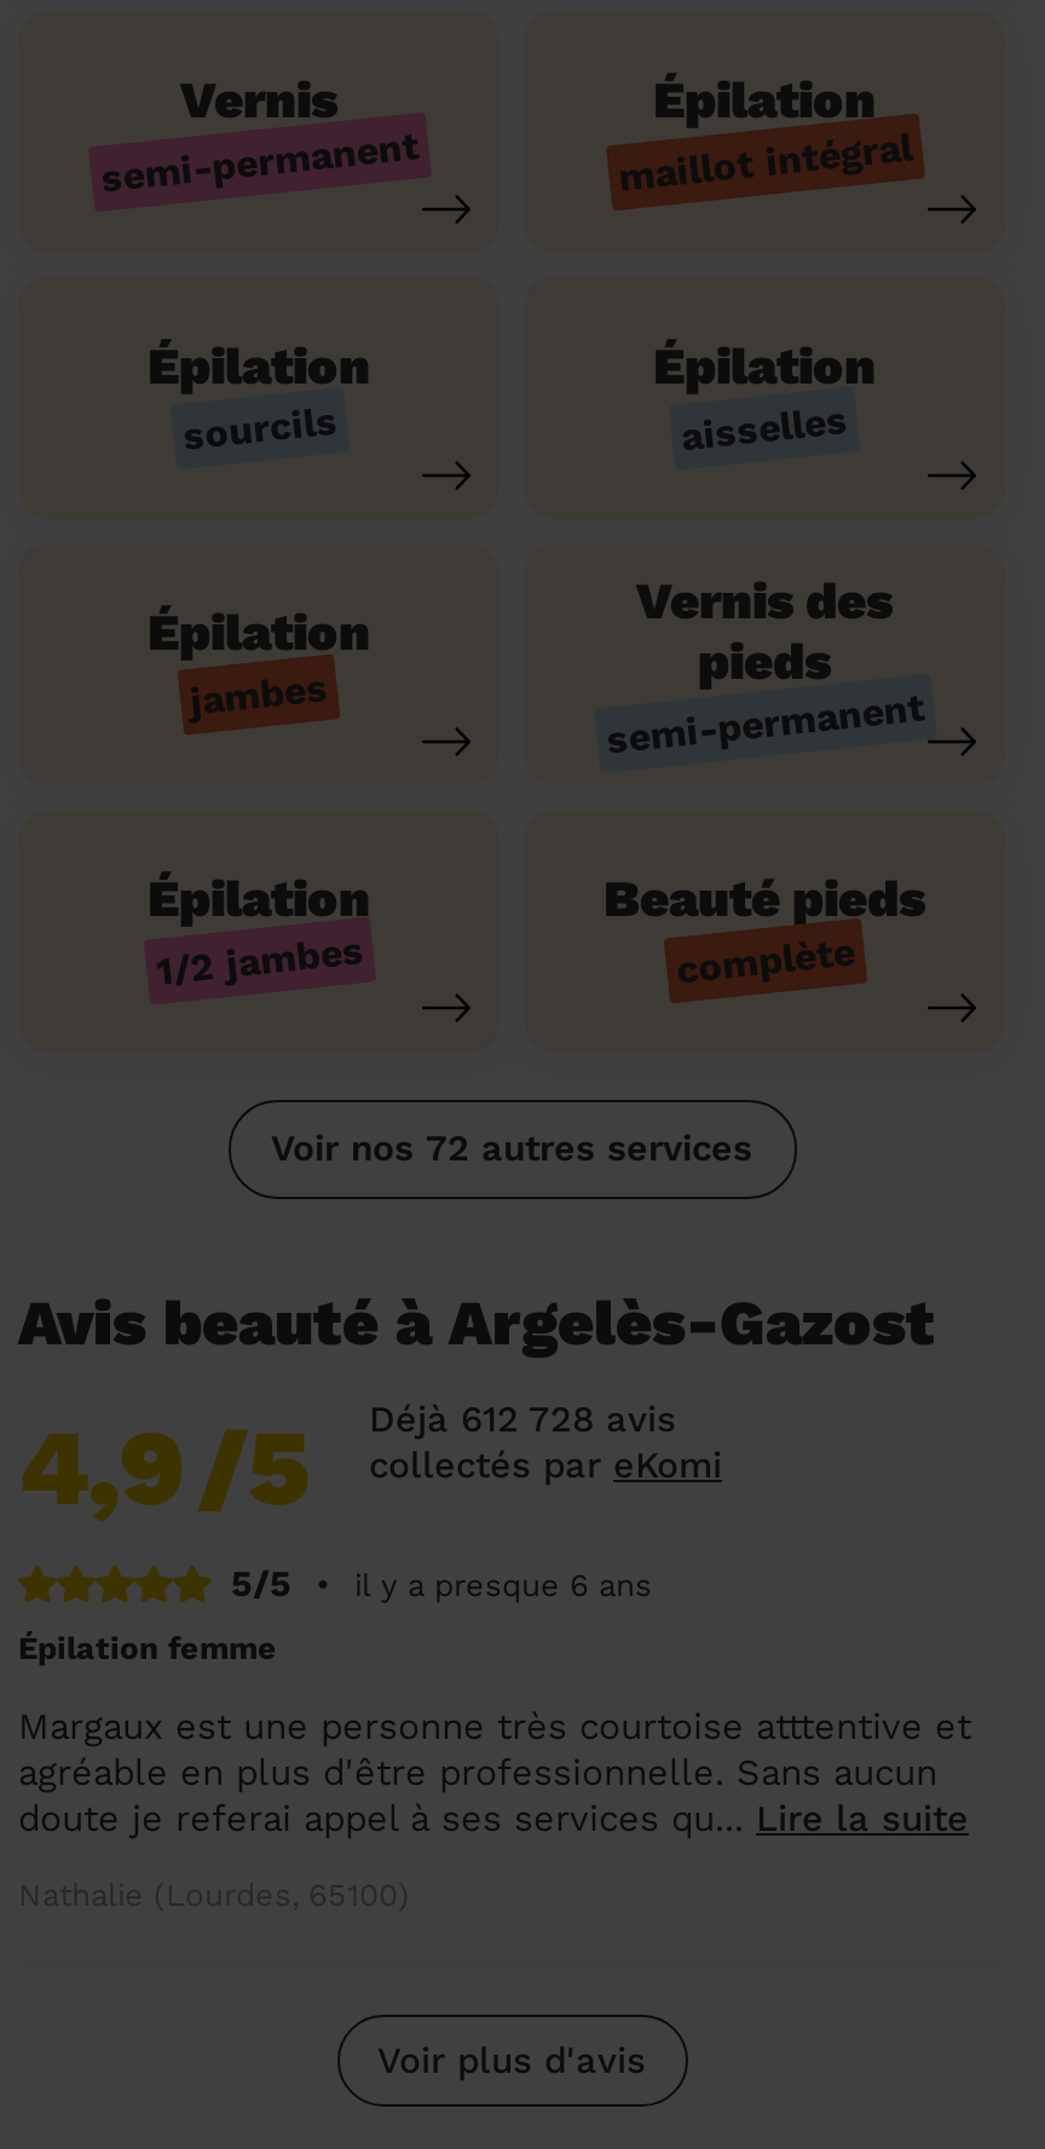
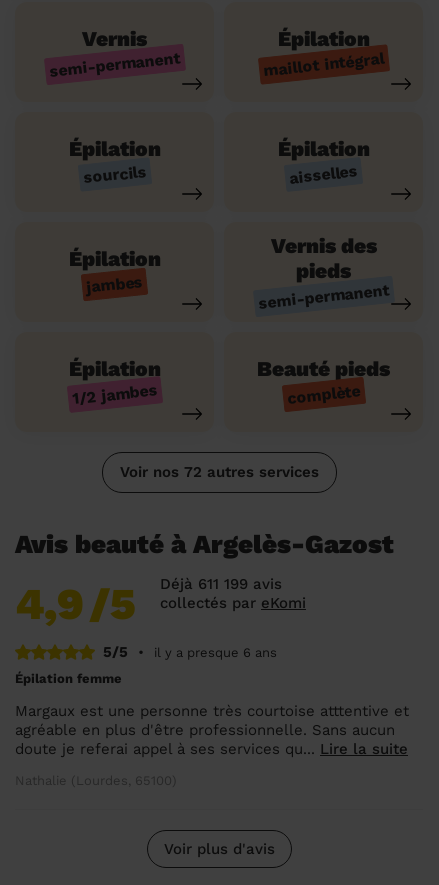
- Déjà 612 728 avis
+ Déjà 611 199 avis
